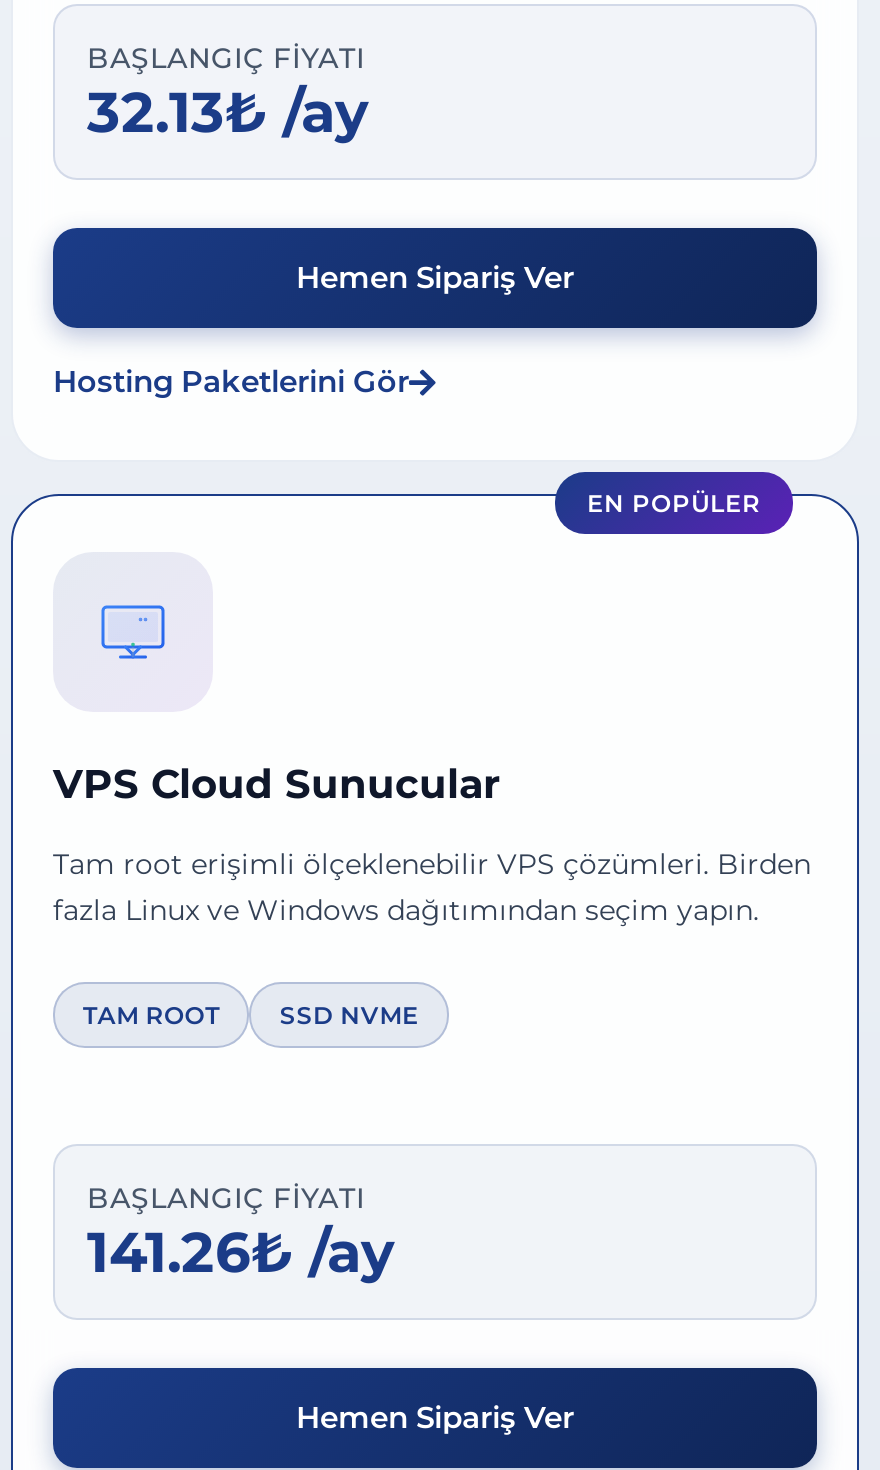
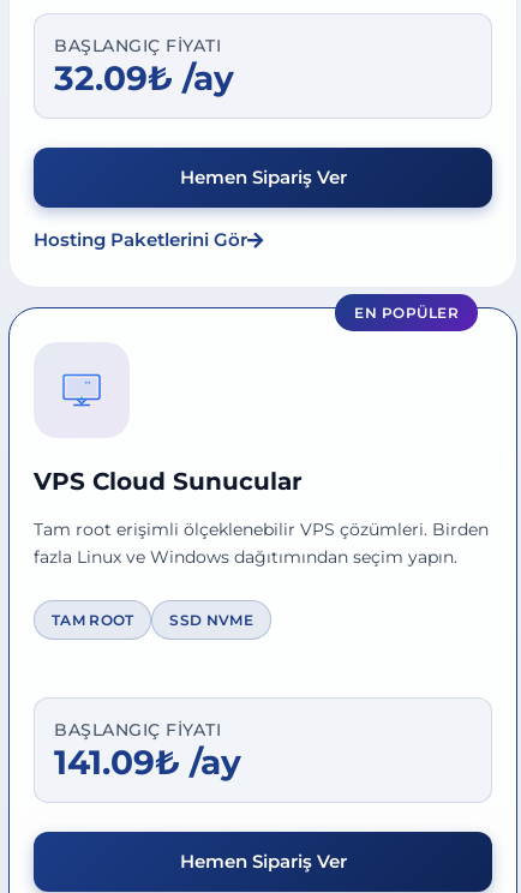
- 32.13₺ /ay
+ 32.09₺ /ay

- 141.26₺ /ay
+ 141.09₺ /ay
